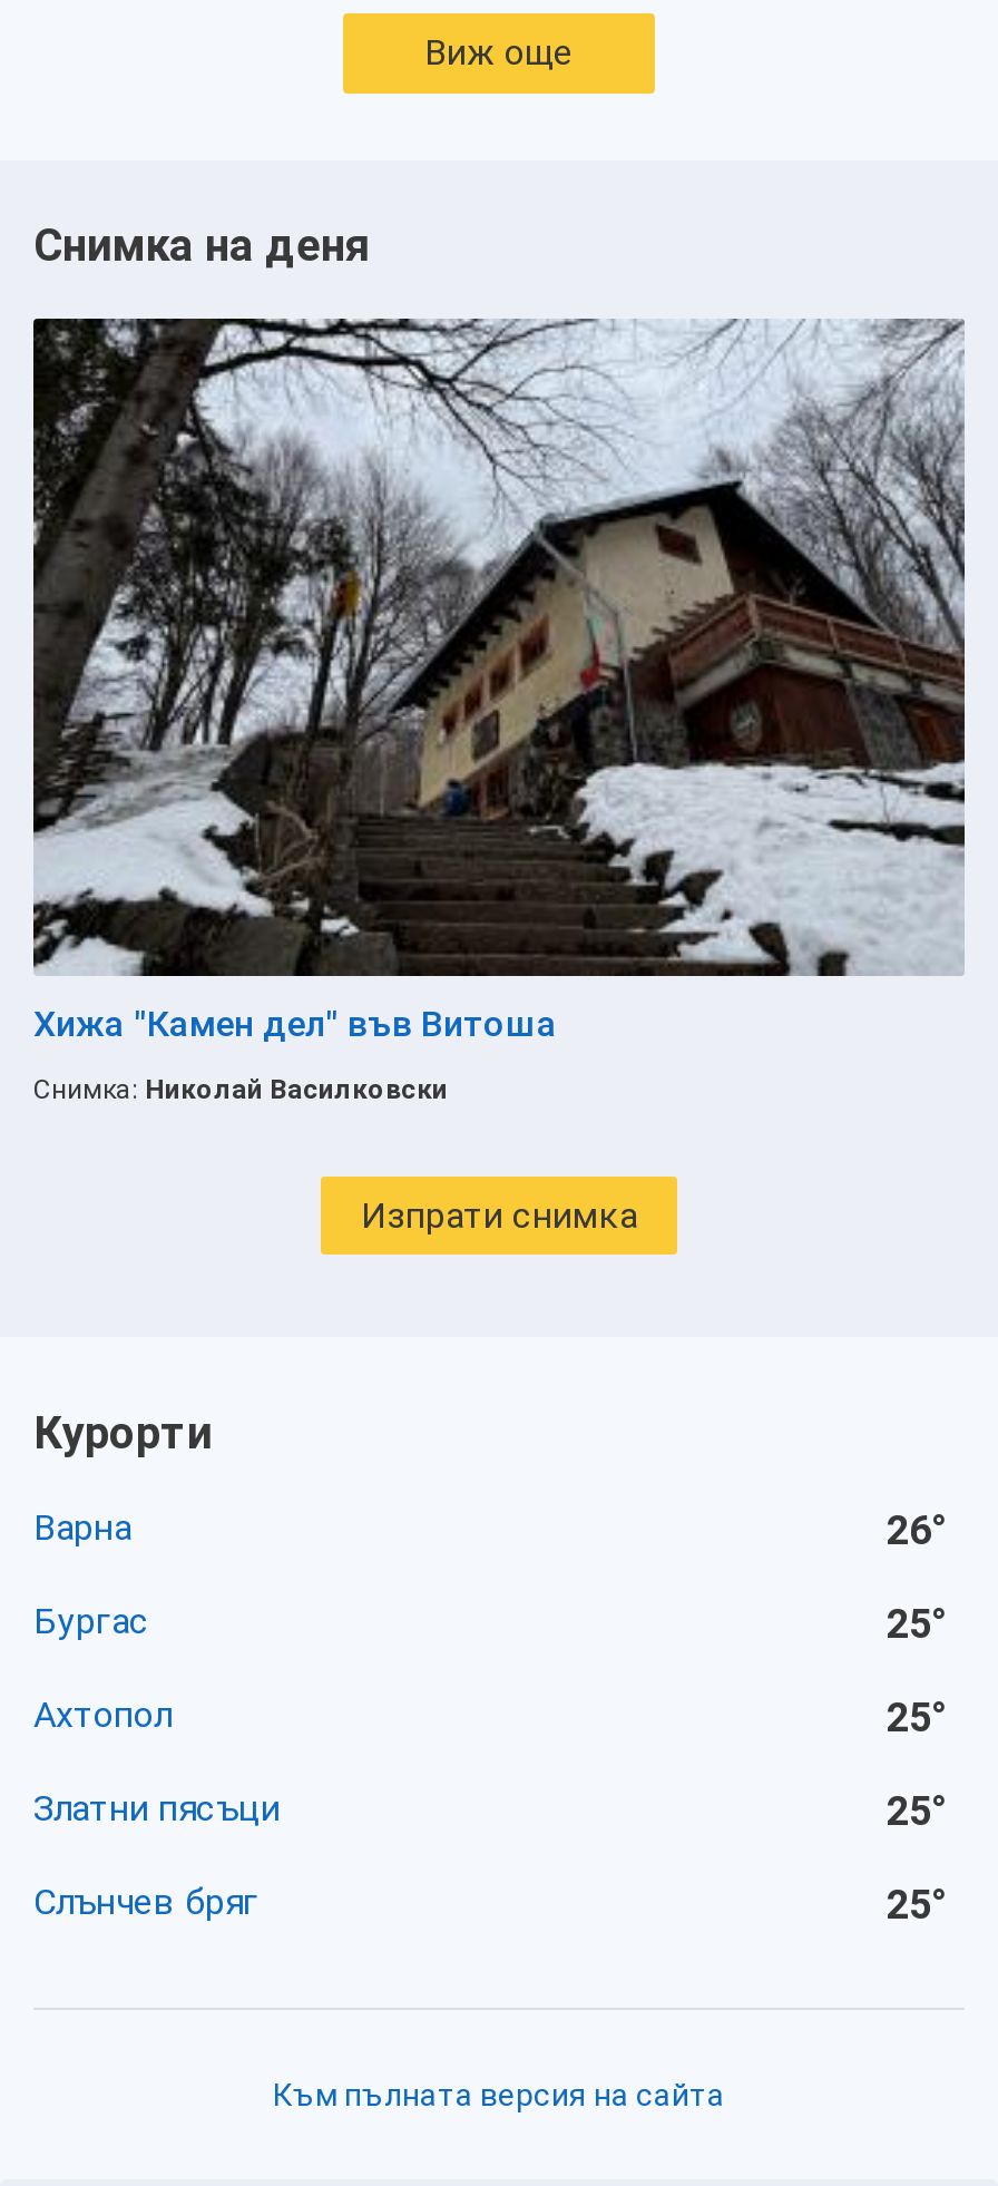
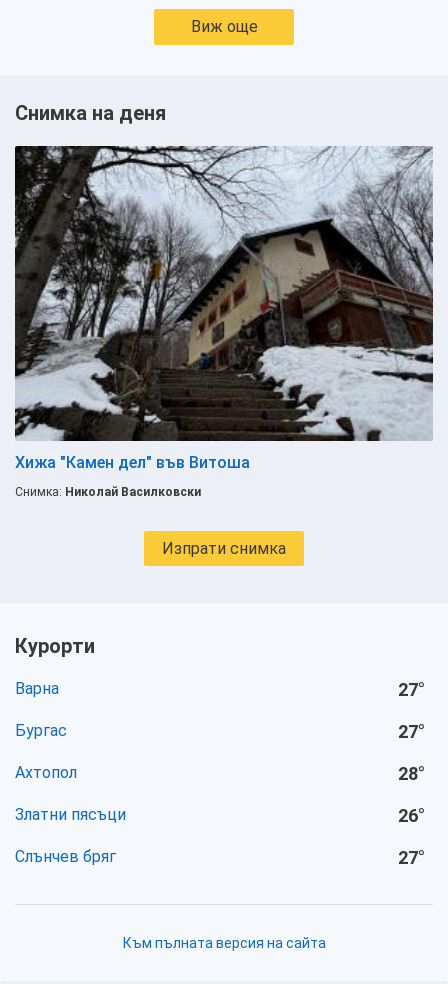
- 26°
+ 27°

- 25°
+ 27°

- 25°
+ 28°

- 25°
+ 26°

- 25°
+ 27°
